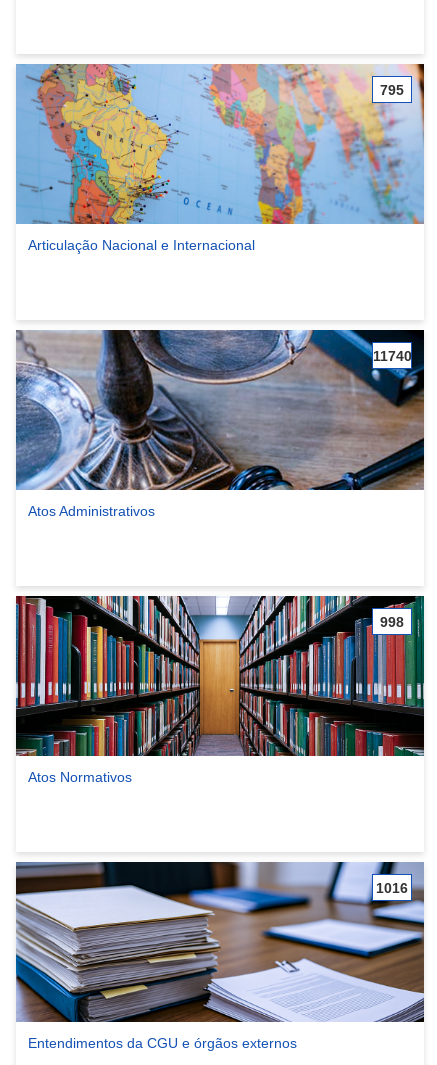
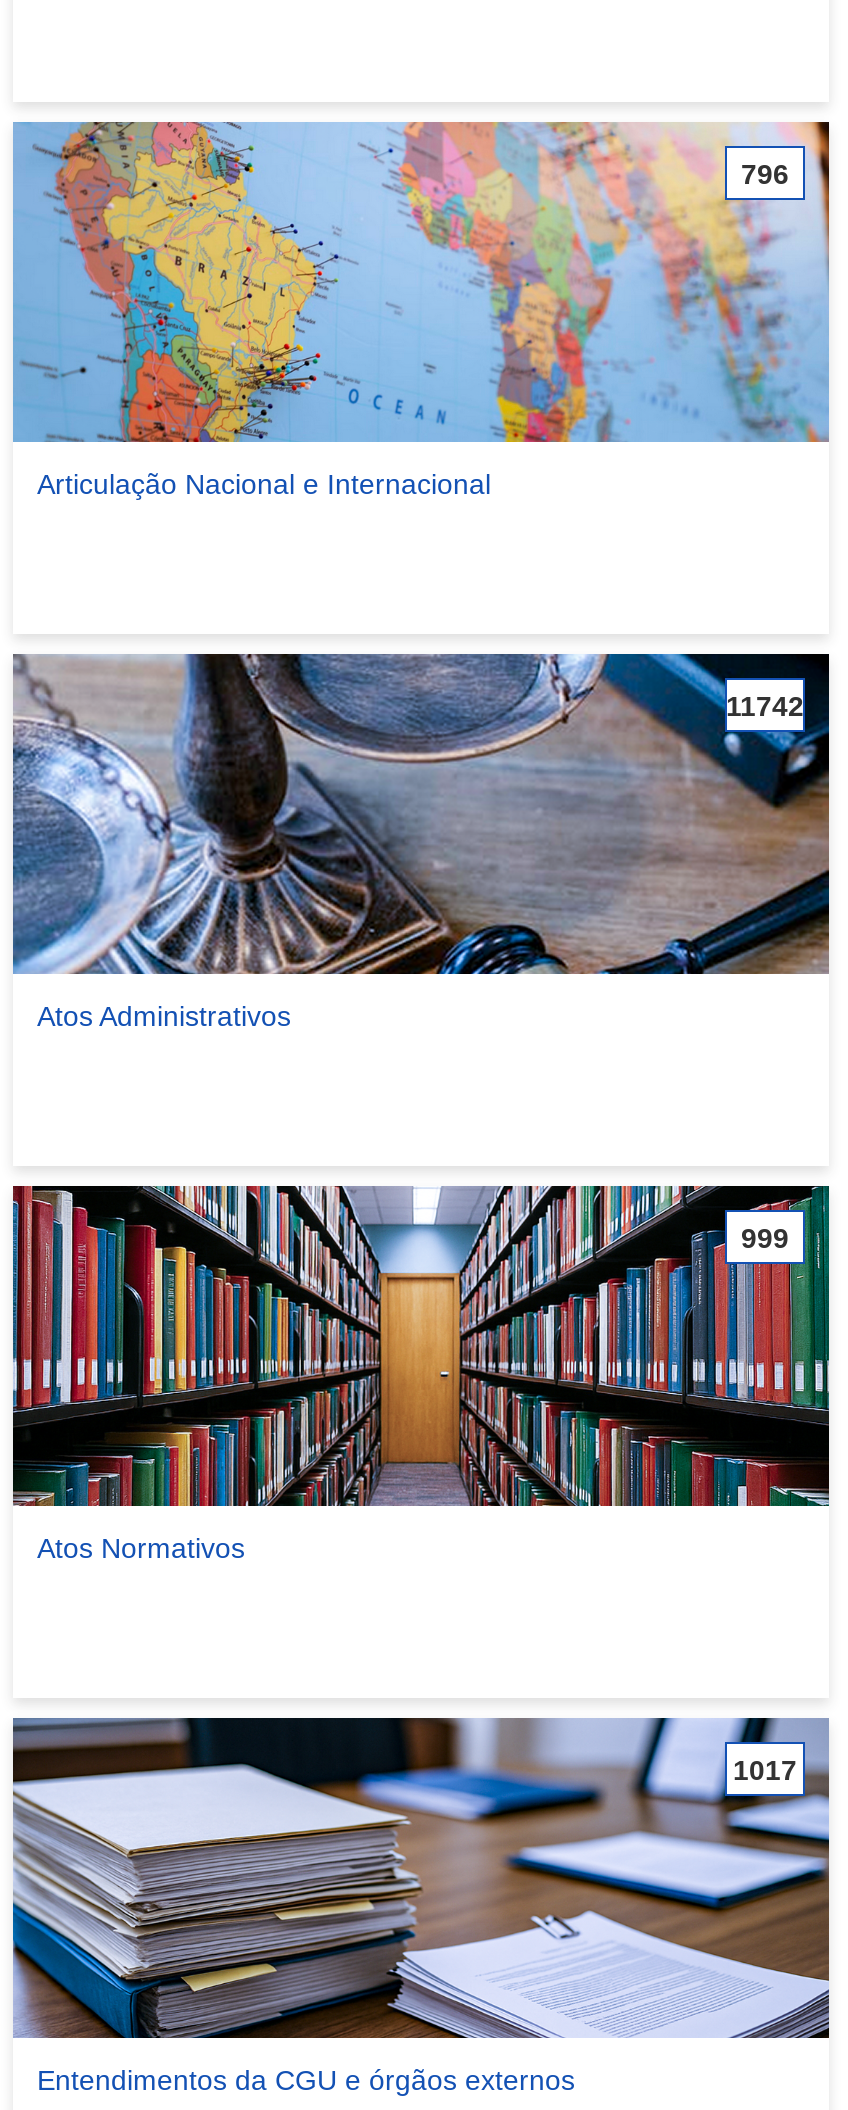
- 795
+ 796

- 11740
+ 11742

- 998
+ 999

- 1016
+ 1017
